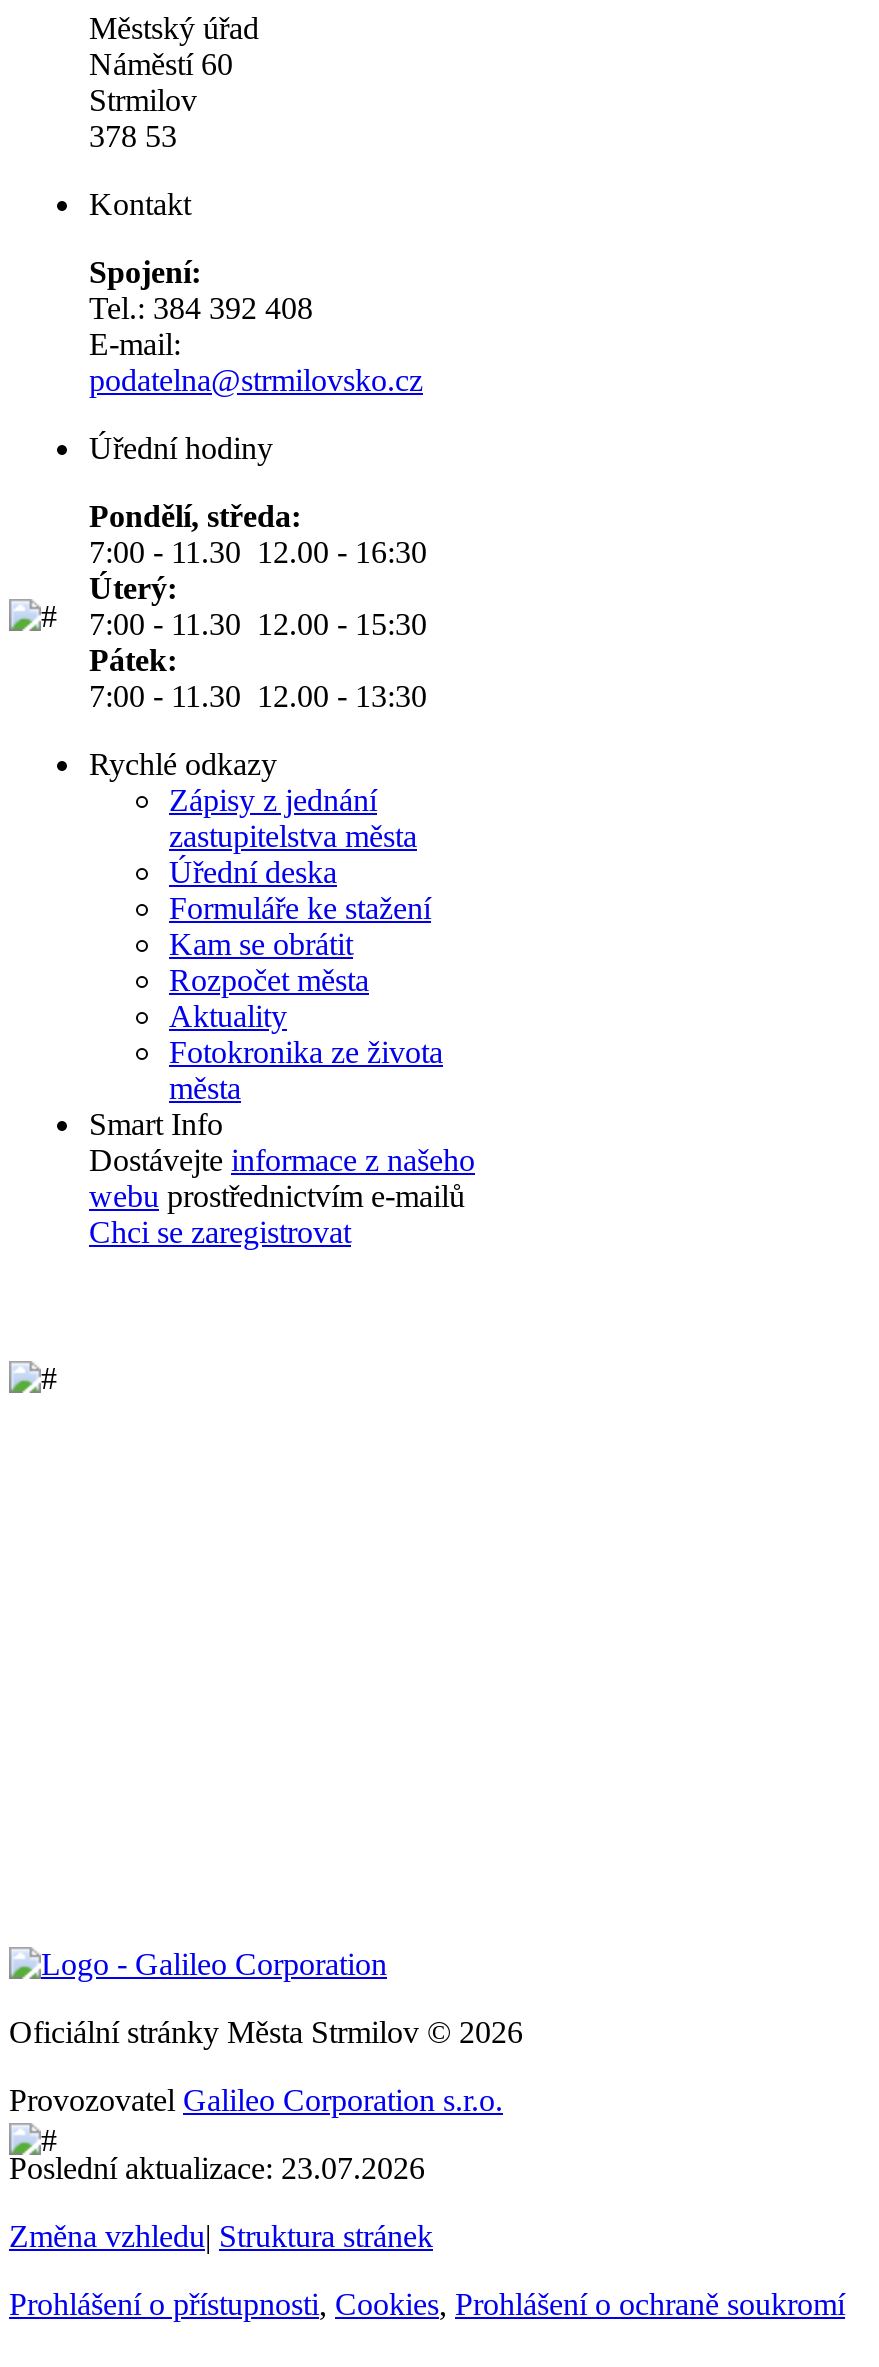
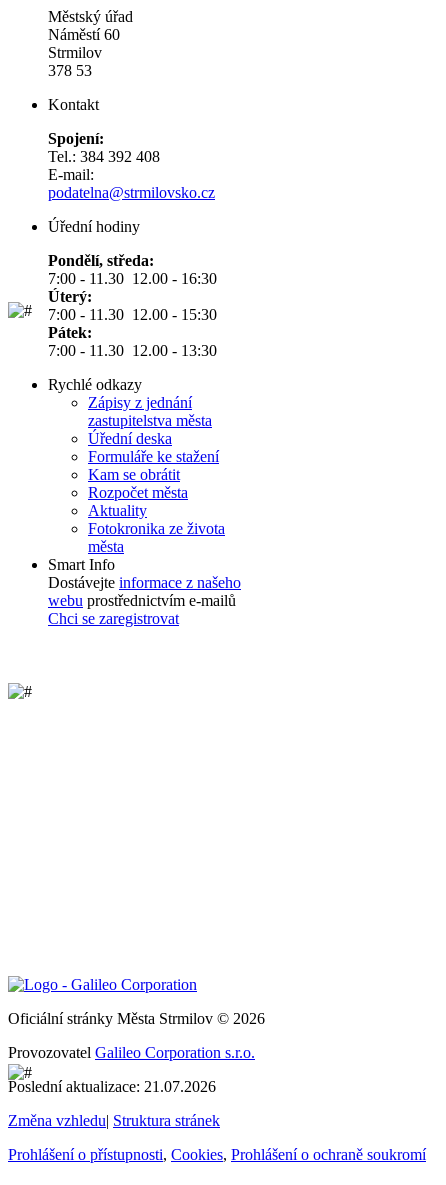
- Poslední aktualizace: 23.07.2026
+ Poslední aktualizace: 21.07.2026
